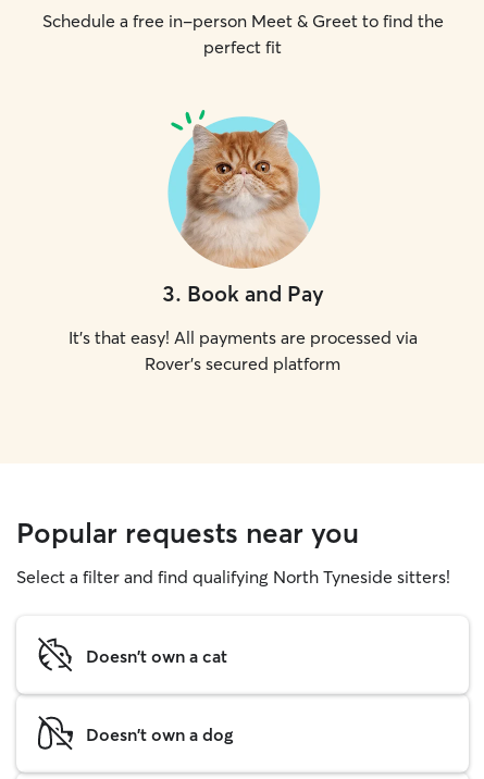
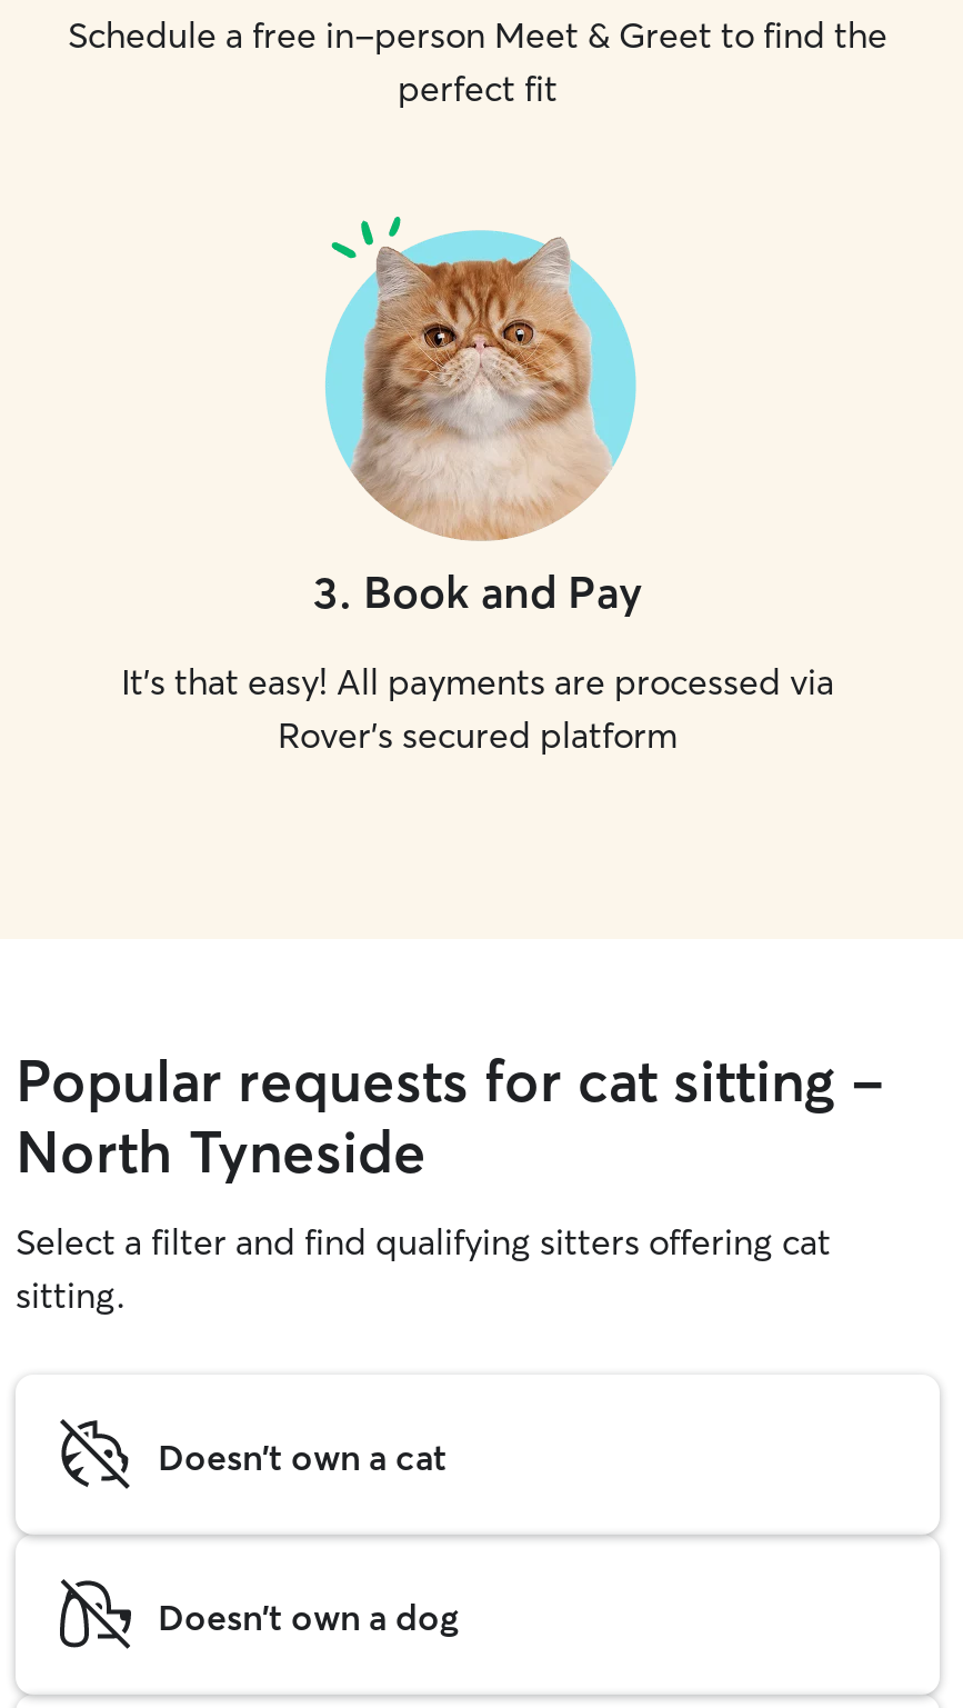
- Popular requests near you
- Select a filter and find qualifying North Tyneside sitters!
+ Popular requests for cat sitting -
+ North Tyneside
+ Select a filter and find qualifying sitters offering cat
+ sitting.
